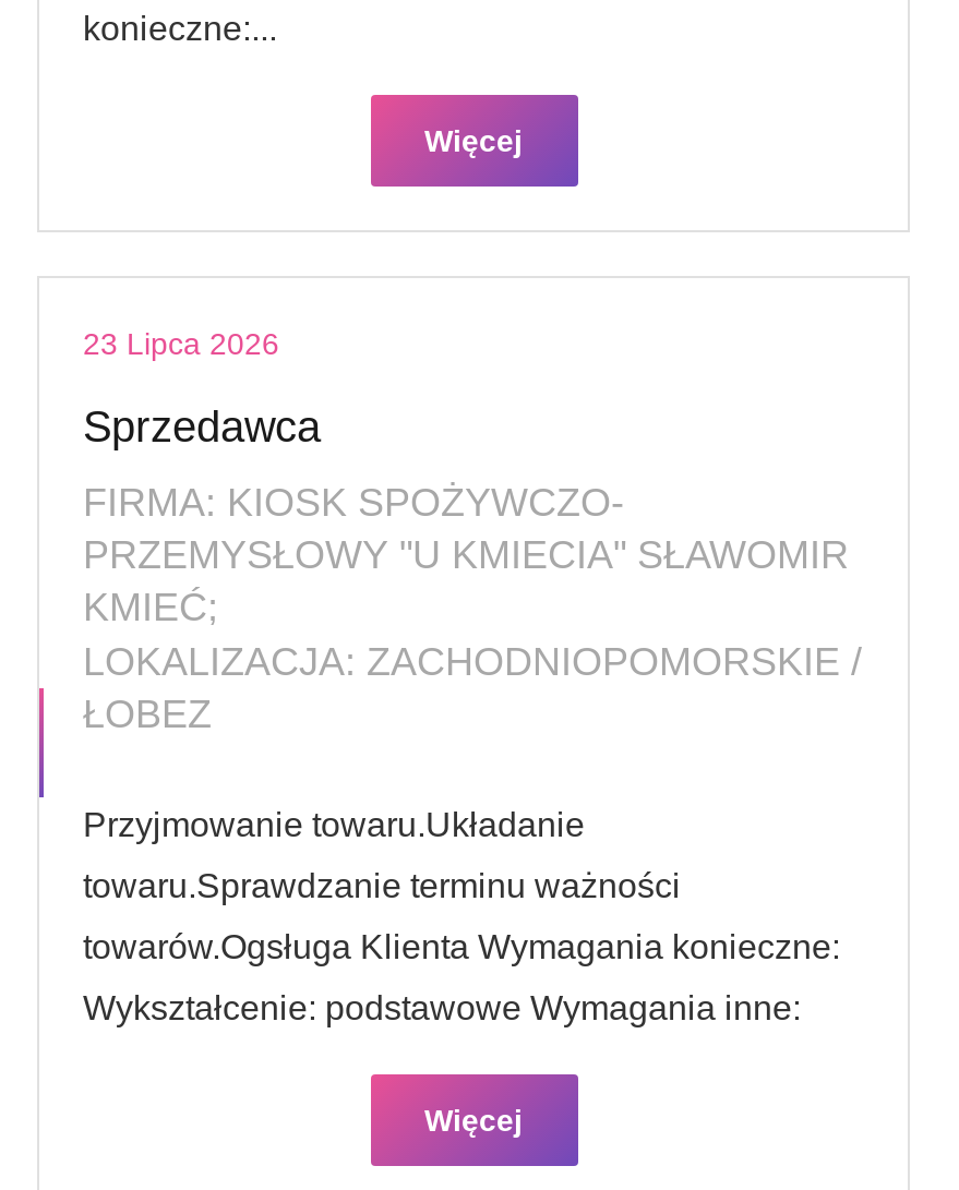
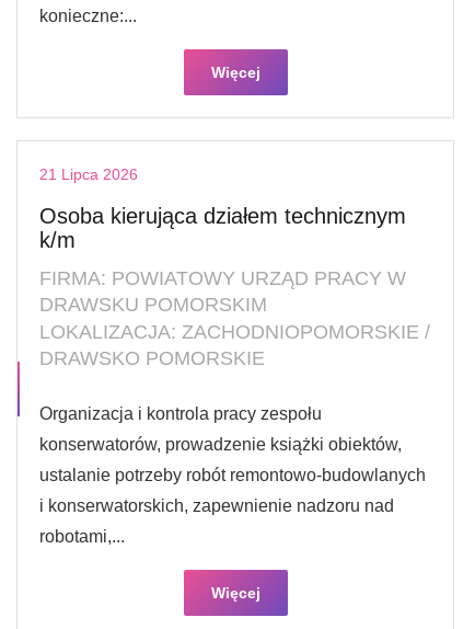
- 23 Lipca 2026
+ 21 Lipca 2026

- Sprzedawca
+ Osoba kierująca działem technicznym
+ k/m

- FIRMA: KIOSK SPOŻYWCZO-
- PRZEMYSŁOWY "U KMIECIA" SŁAWOMIR
- KMIEĆ;
+ FIRMA: POWIATOWY URZĄD PRACY W
+ DRAWSKU POMORSKIM

- ŁOBEZ
- Przyjmowanie towaru.Układanie
- towaru.Sprawdzanie terminu ważności
- towarów.Ogsługa Klienta Wymagania konieczne:
- Wykształcenie: podstawowe Wymagania inne:
+ DRAWSKO POMORSKIE
+ Organizacja i kontrola pracy zespołu
+ konserwatorów, prowadzenie książki obiektów,
+ ustalanie potrzeby robót remontowo-budowlanych
+ i konserwatorskich, zapewnienie nadzoru nad
+ robotami,...
